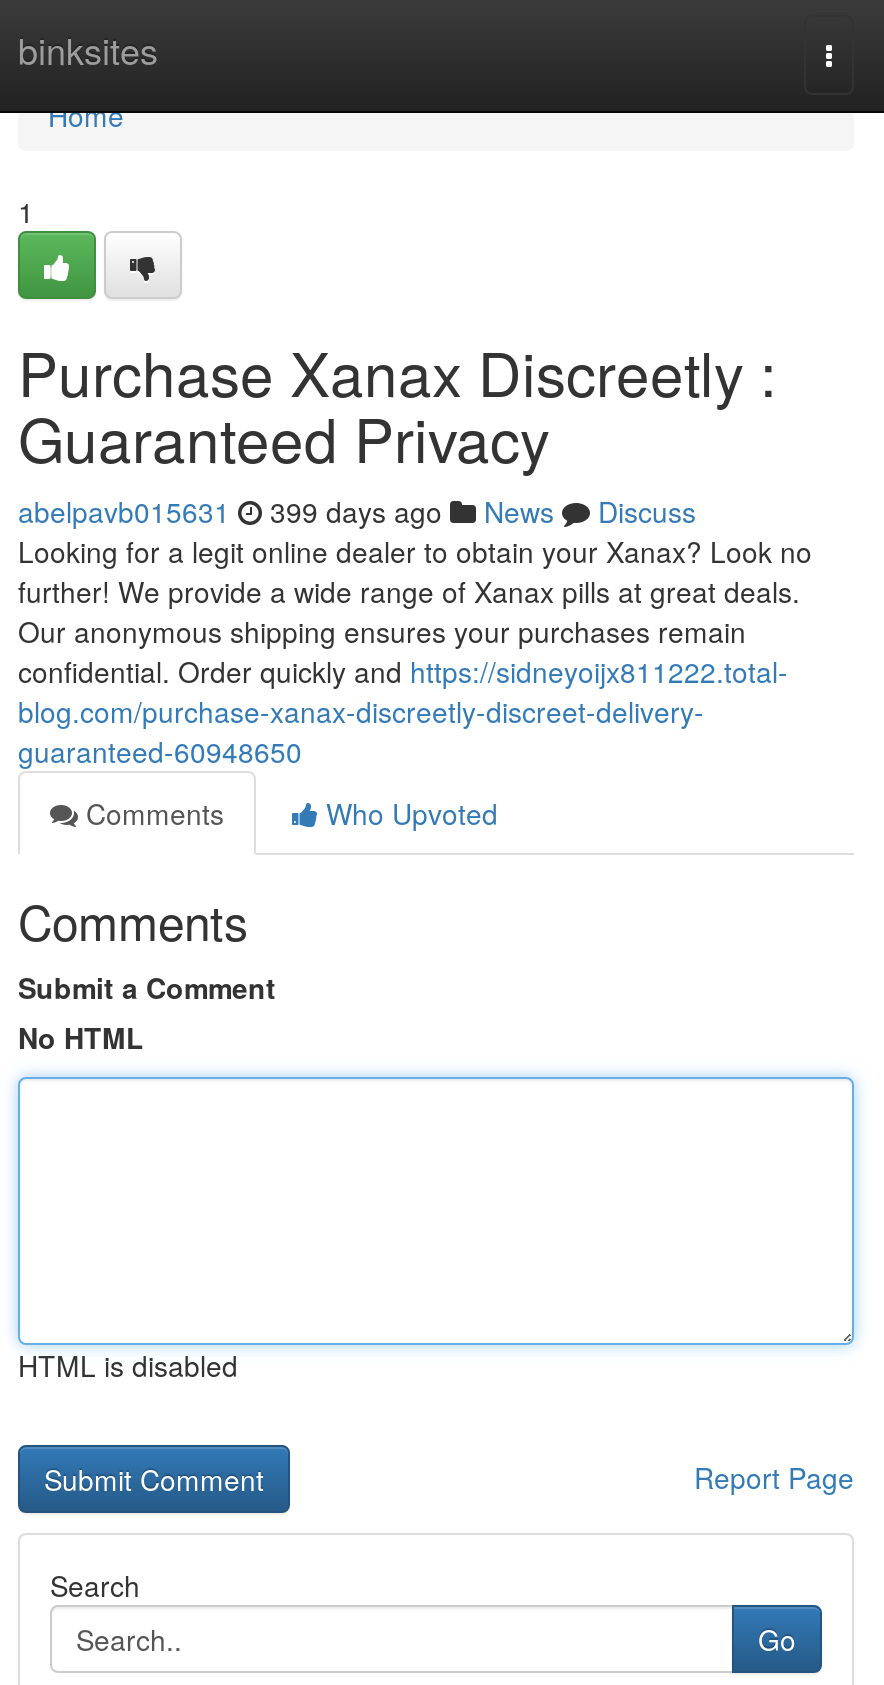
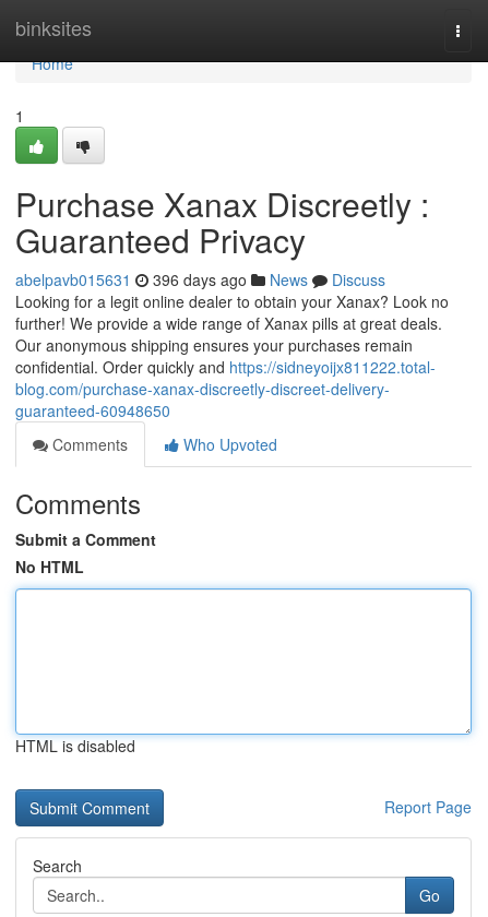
- abelpavb015631 399 days ago News Discuss
+ abelpavb015631 396 days ago News Discuss
